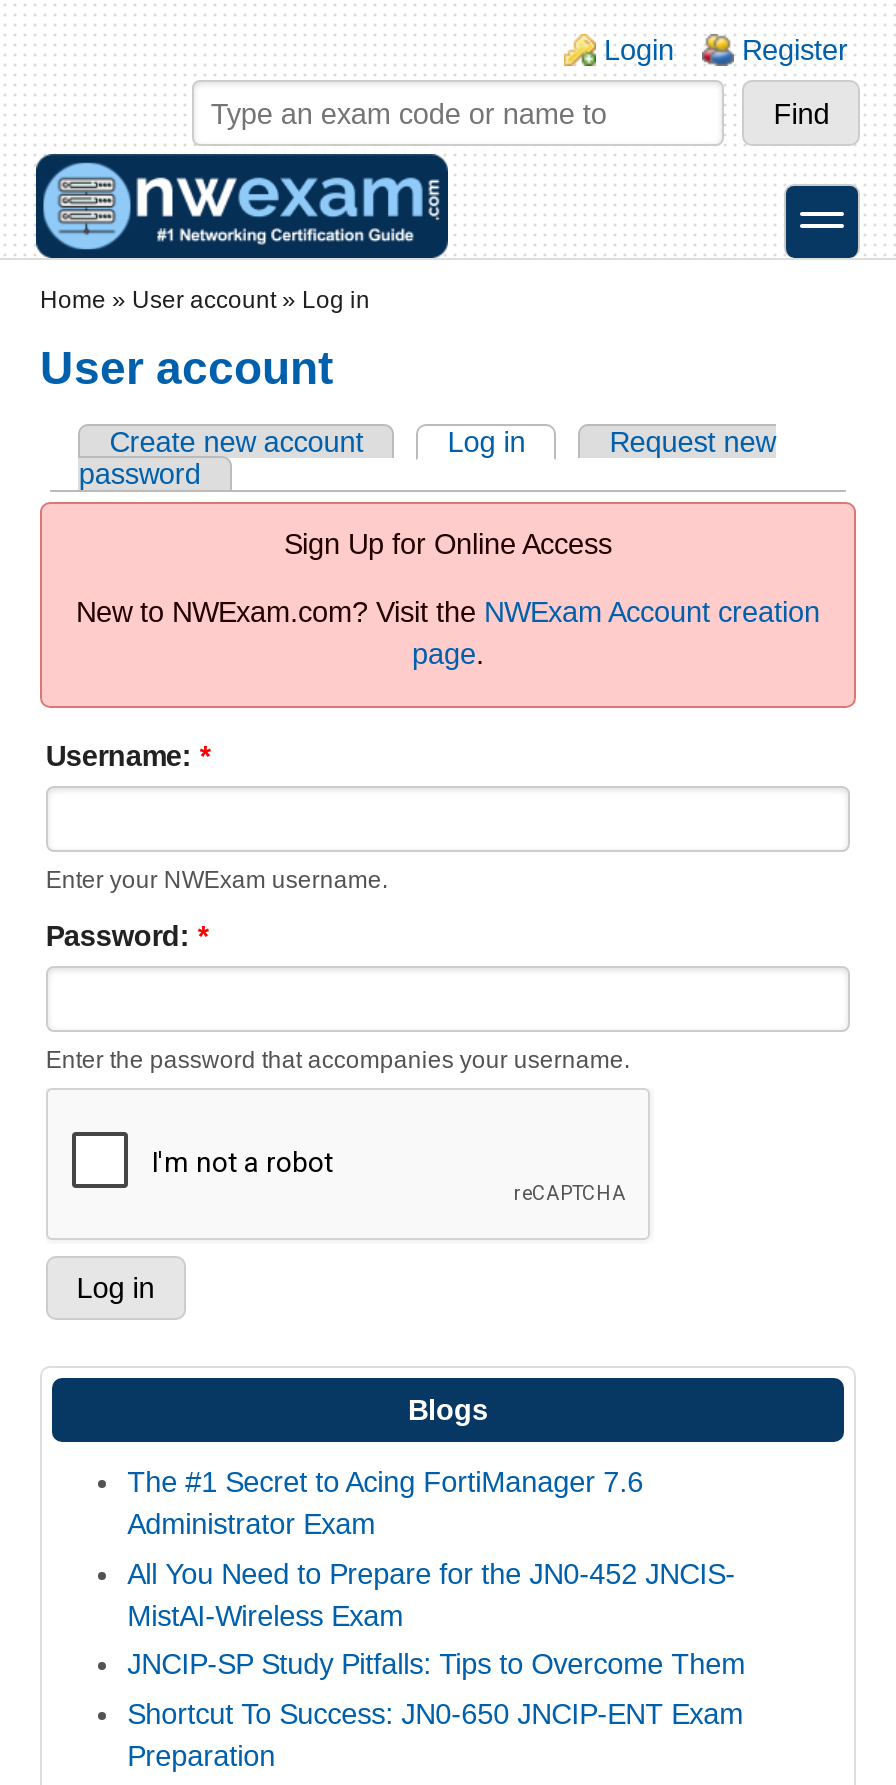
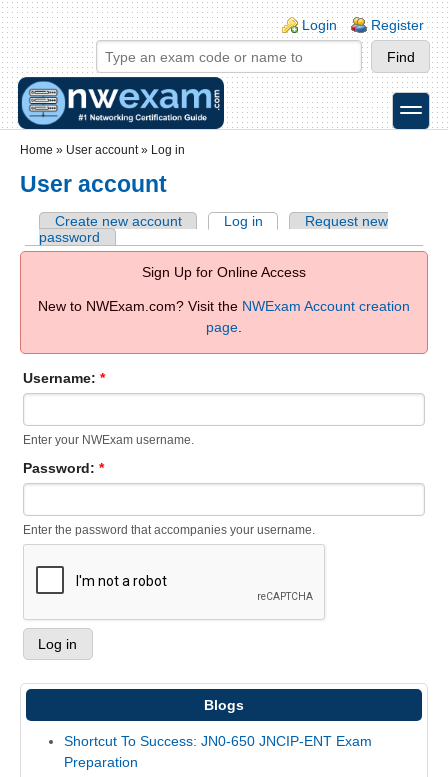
- The #1 Secret to Acing FortiManager 7.6
- Administrator Exam
- All You Need to Prepare for the JN0-452 JNCIS-
- MistAI-Wireless Exam
- JNCIP-SP Study Pitfalls: Tips to Overcome Them
